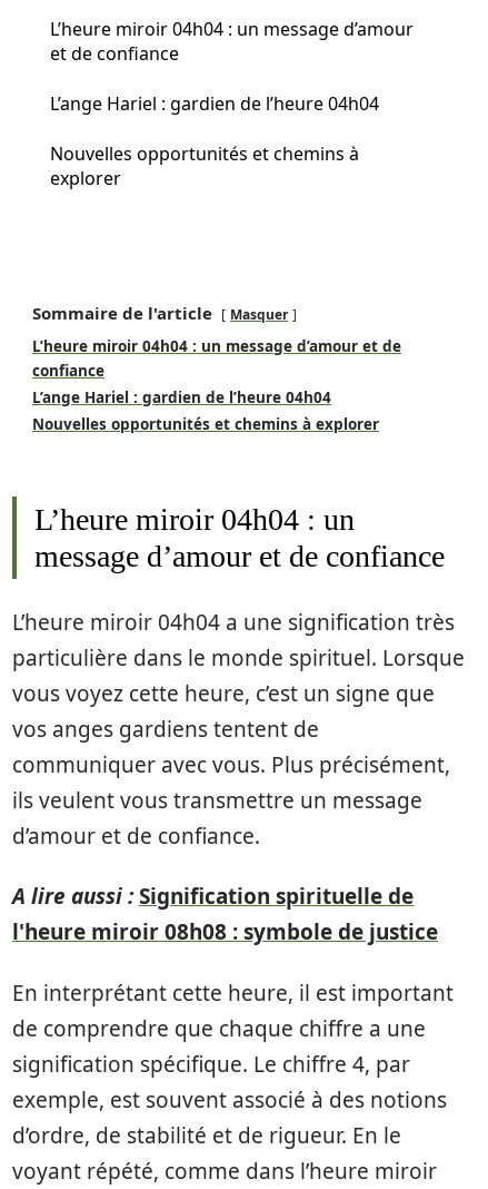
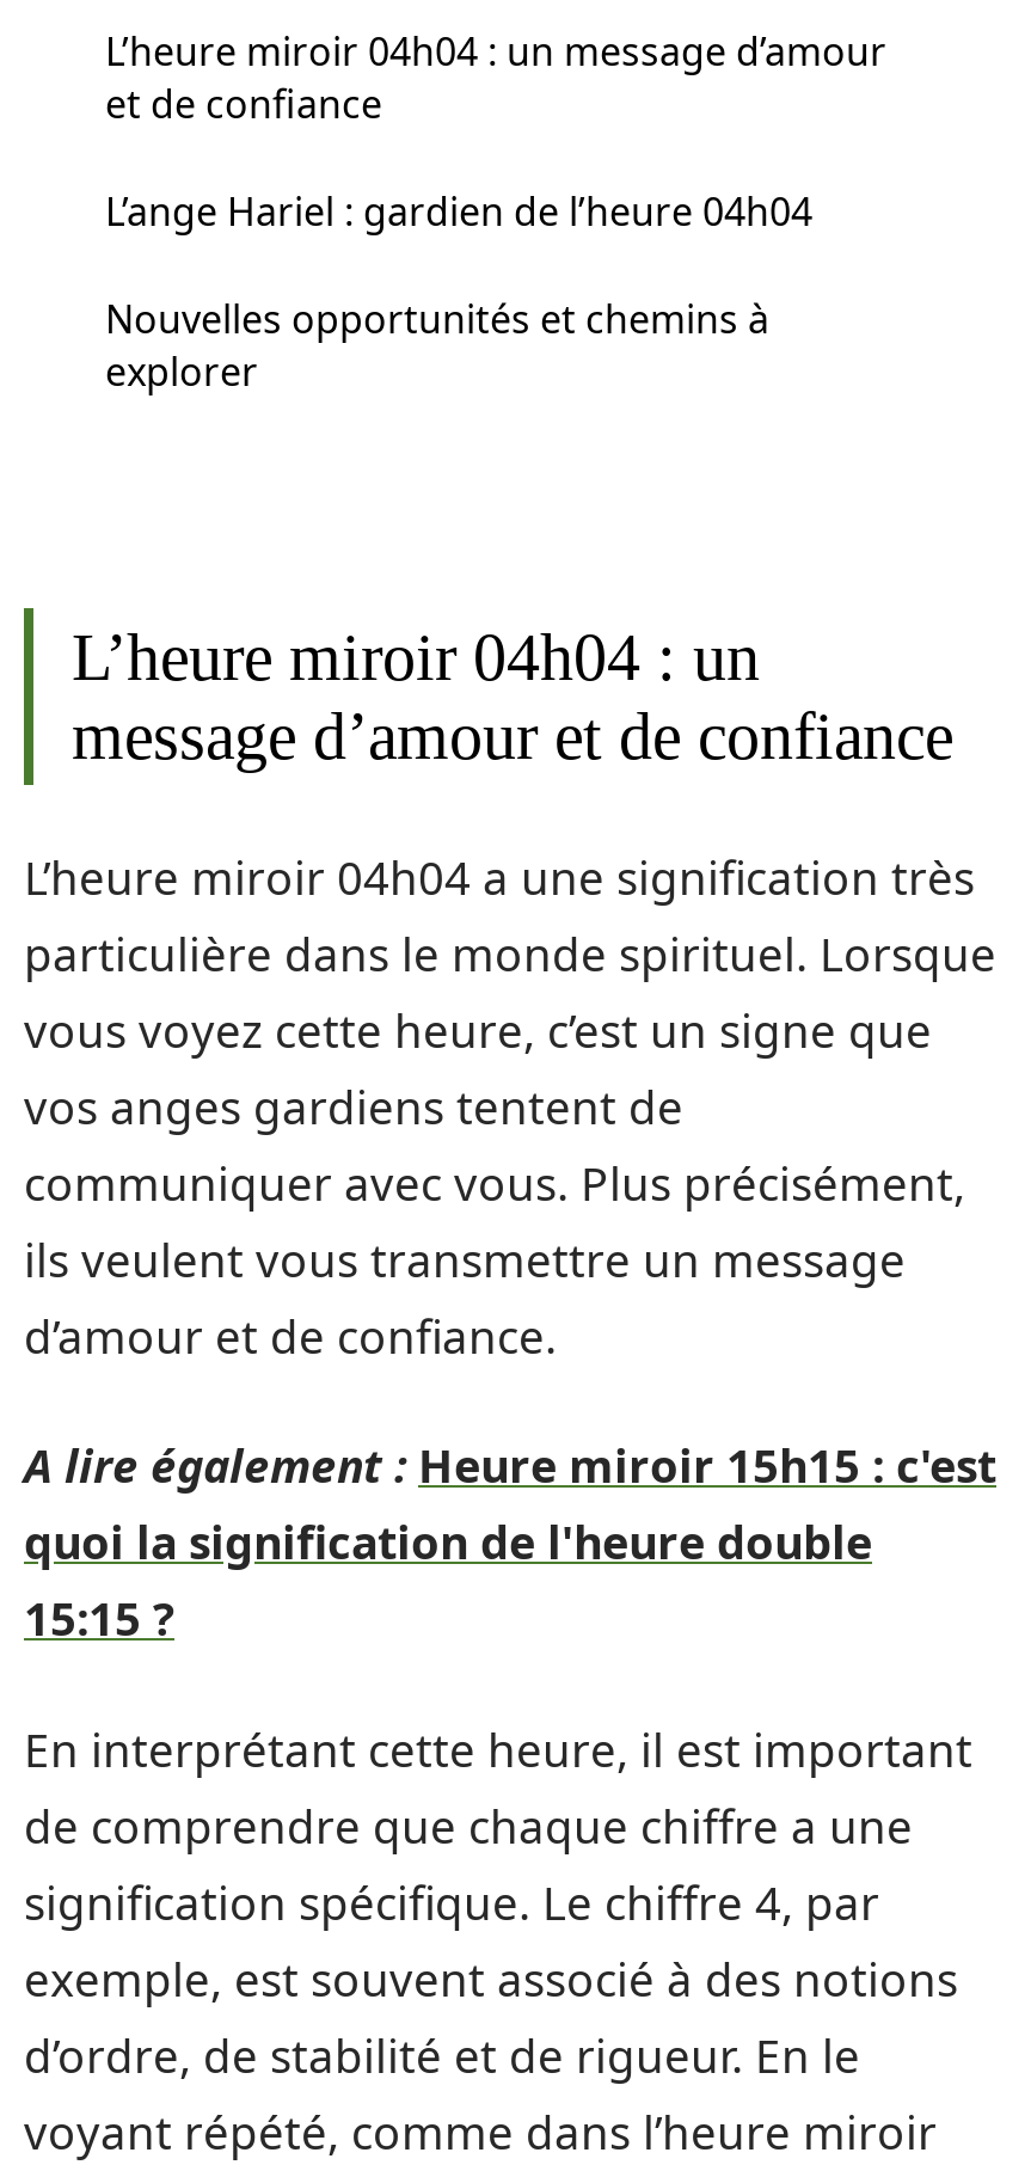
- Sommaire de l'article
- Masquer
- L’heure miroir 04h04 : un message d’amour et de
- confiance
- L’ange Hariel : gardien de l’heure 04h04
- Nouvelles opportunités et chemins à explorer

moved up: L’heure miroir 04h04 : un | message d’amour et de confiance | L’heure miroir 04h04 a une signification très | ... | ils veulent vous transmettre un message | d’amour et de confiance.

- A lire aussi : Signification spirituelle de
- l'heure miroir 08h08 : symbole de justice
+ A lire également : Heure miroir 15h15 : c'est
+ quoi la signification de l'heure double
+ 15:15 ?
